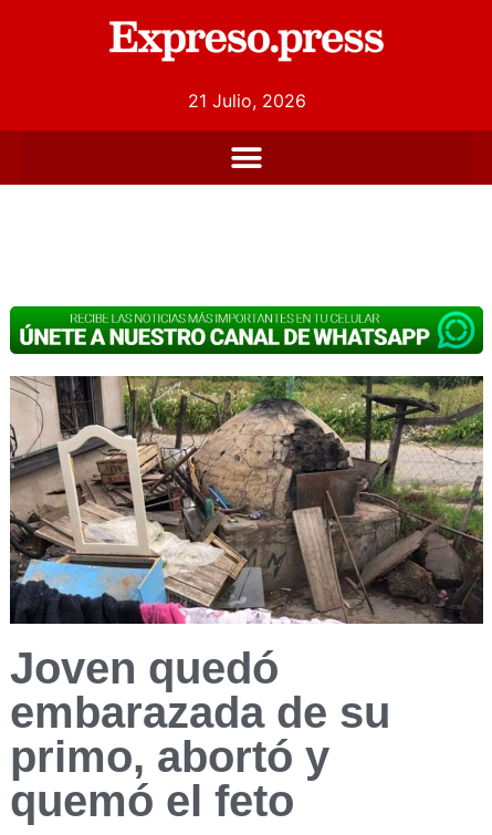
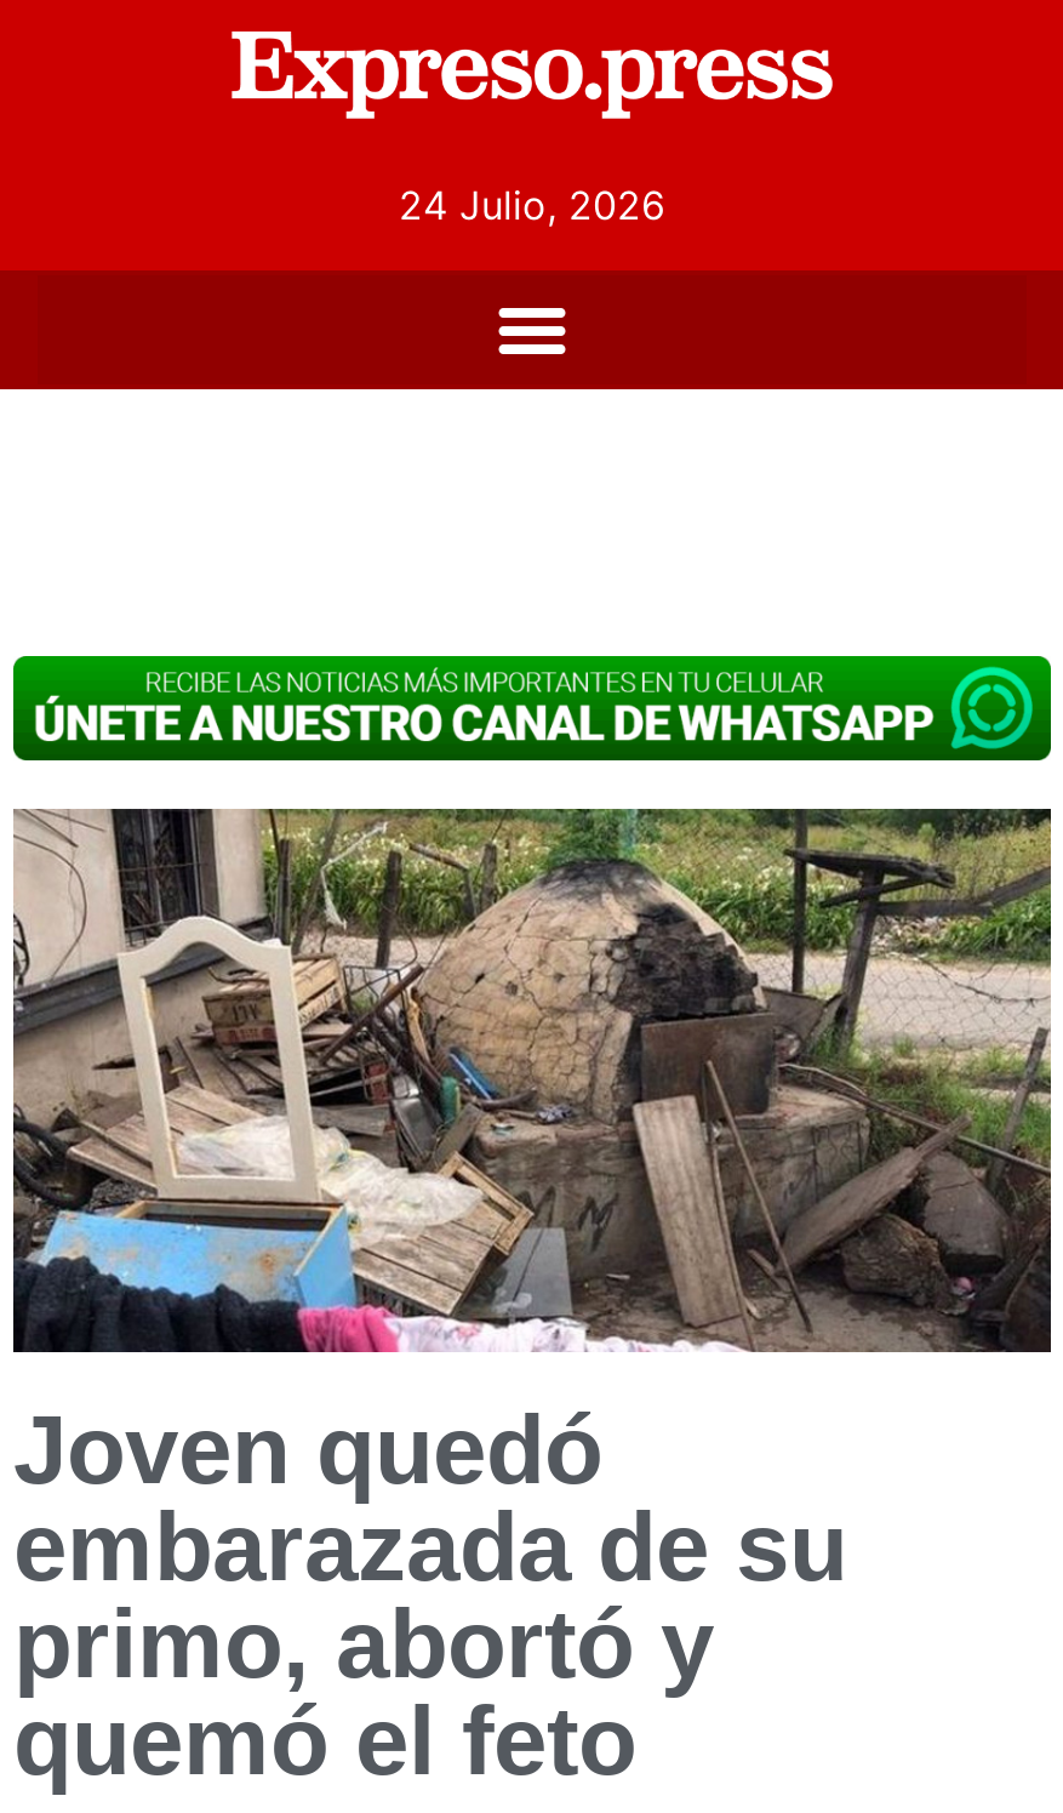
- 21 Julio, 2026
+ 24 Julio, 2026
